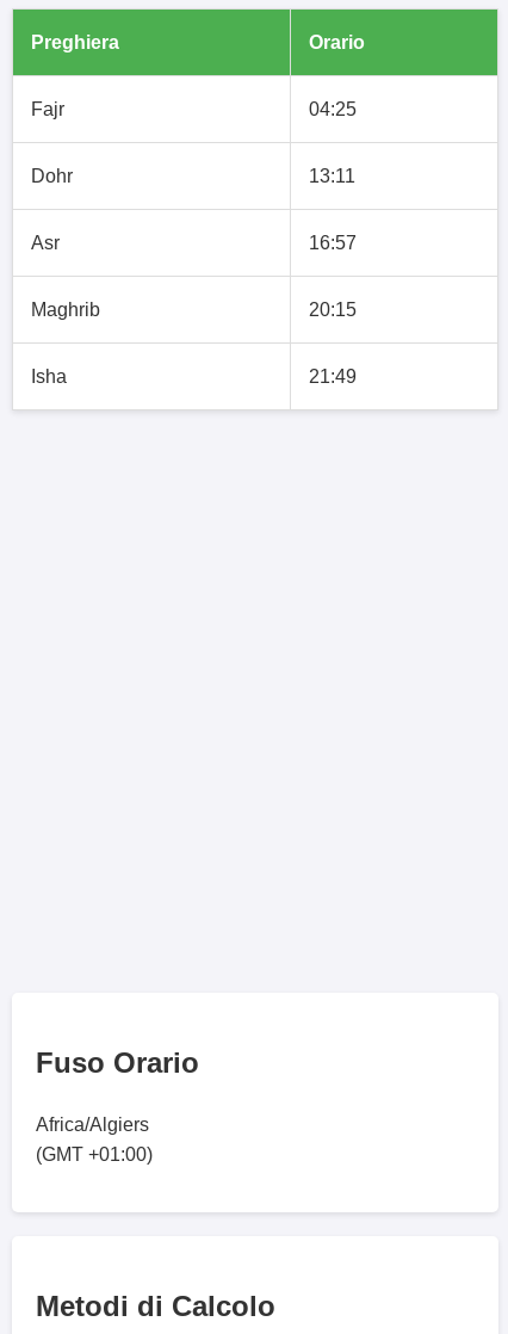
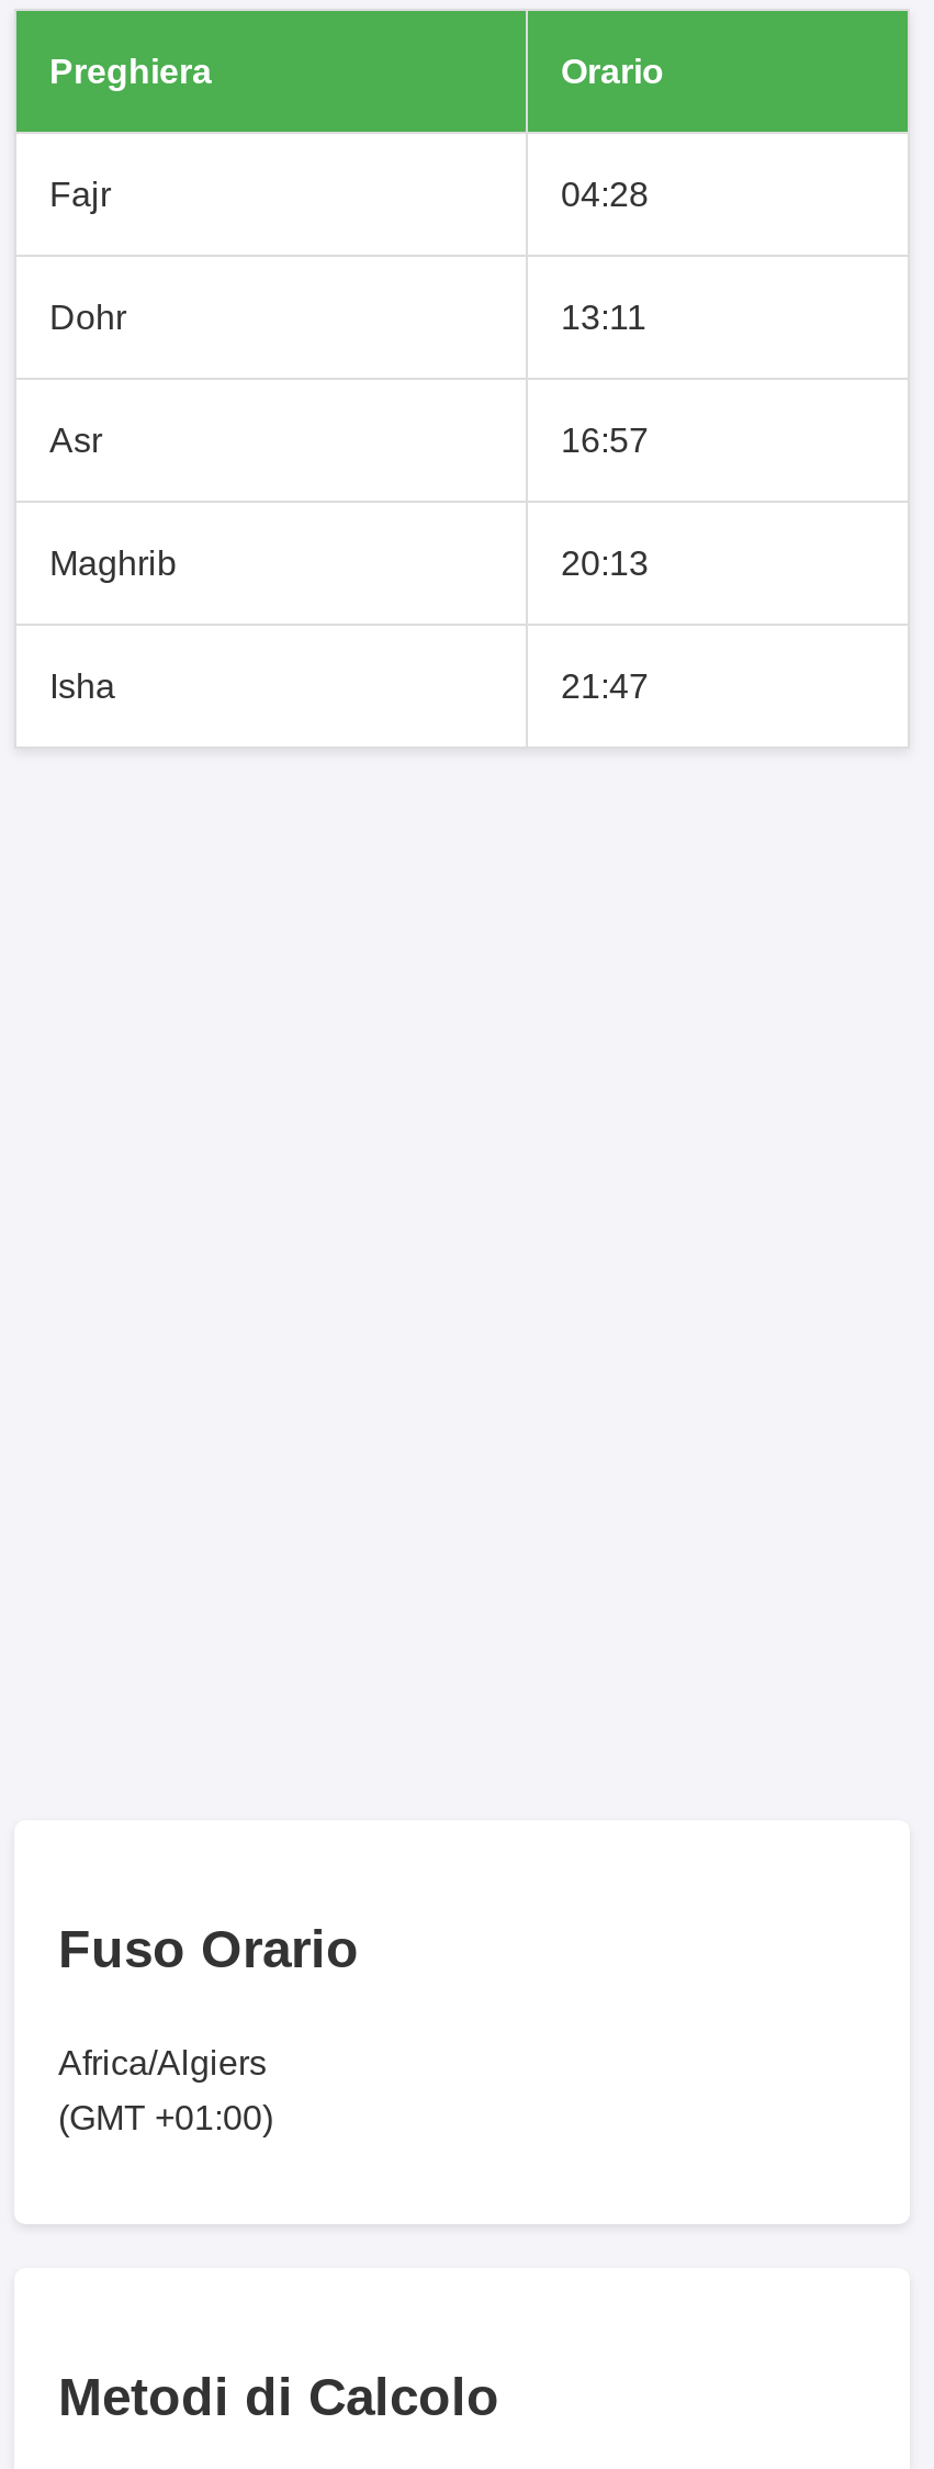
- 04:25
+ 04:28

- 20:15
+ 20:13

- 21:49
+ 21:47
